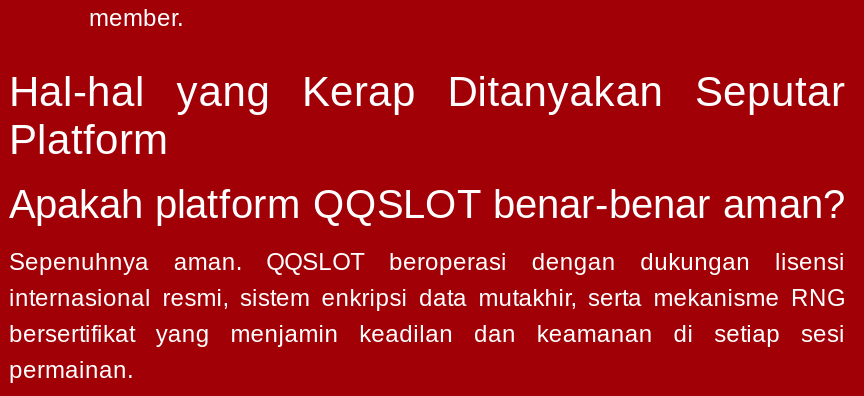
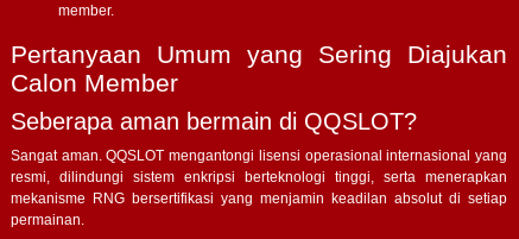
- Hal-hal yang Kerap Ditanyakan Seputar
- Platform
- Apakah platform QQSLOT benar-benar aman?
+ Pertanyaan Umum yang Sering Diajukan
+ Calon Member
+ Seberapa aman bermain di QQSLOT?

- Sepenuhnya aman. QQSLOT beroperasi dengan dukungan lisensi
- internasional resmi, sistem enkripsi data mutakhir, serta mekanisme RNG
- bersertifikat yang menjamin keadilan dan keamanan di setiap sesi
+ Sangat aman. QQSLOT mengantongi lisensi operasional internasional yang
+ resmi, dilindungi sistem enkripsi berteknologi tinggi, serta menerapkan
+ mekanisme RNG bersertifikasi yang menjamin keadilan absolut di setiap
